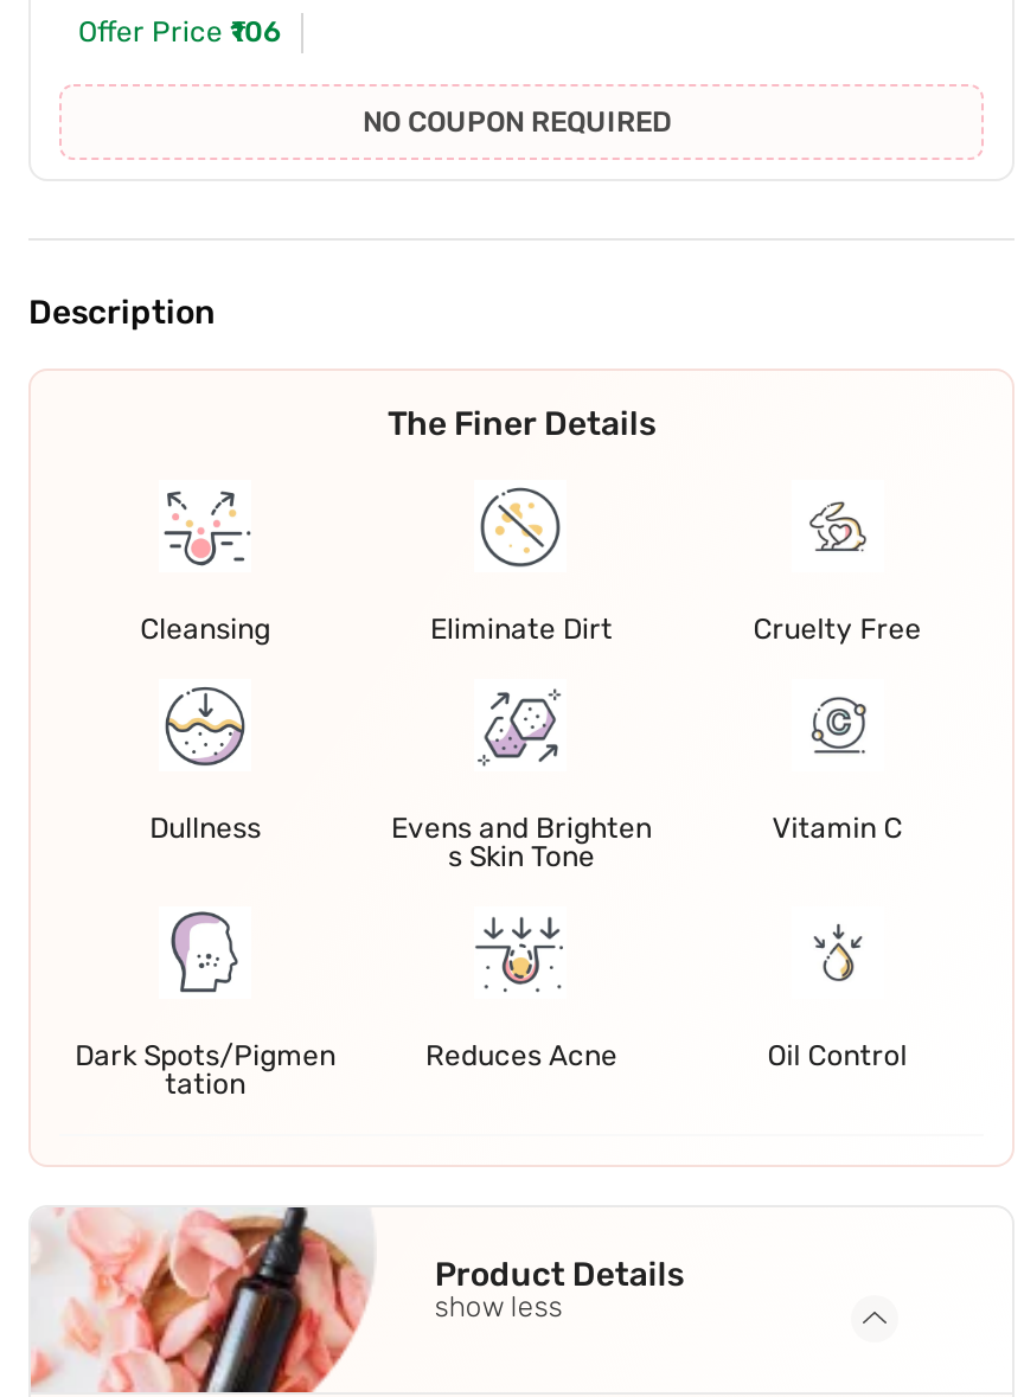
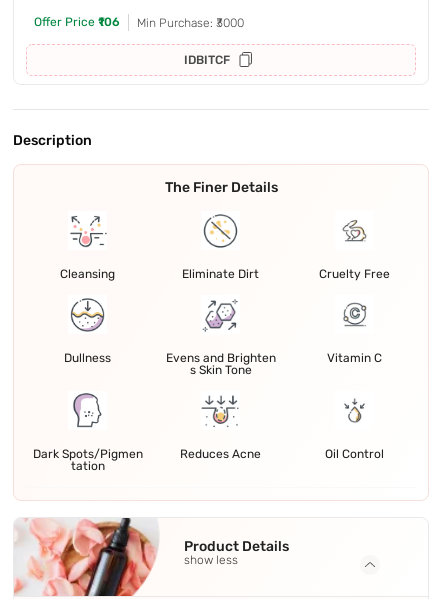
- NO COUPON REQUIRED
+ Min Purchase: ₹3000
+ IDBITCF
